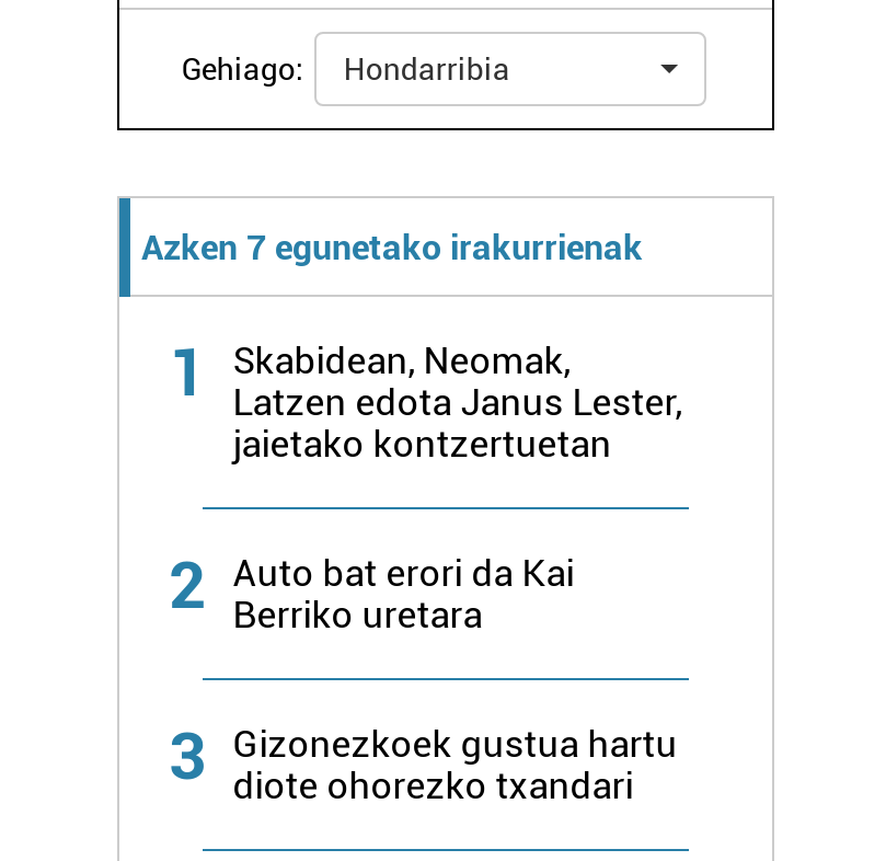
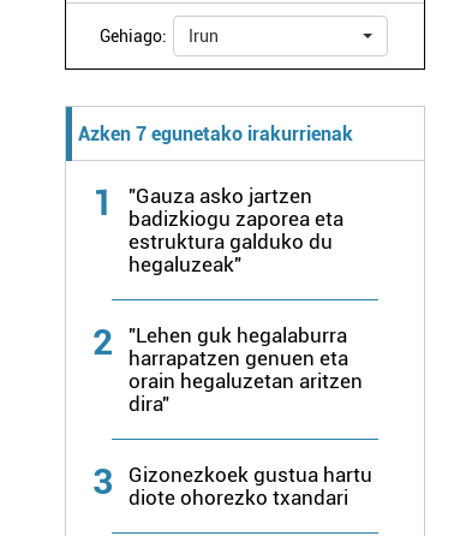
- Hondarribia
+ Irun

- Skabidean, Neomak,
- Latzen edota Janus Lester,
- jaietako kontzertuetan
+ "Gauza asko jartzen
+ badizkiogu zaporea eta
+ estruktura galduko du
+ hegaluzeak"

- Auto bat erori da Kai
- Berriko uretara
+ "Lehen guk hegalaburra
+ harrapatzen genuen eta
+ orain hegaluzetan aritzen
+ dira"
